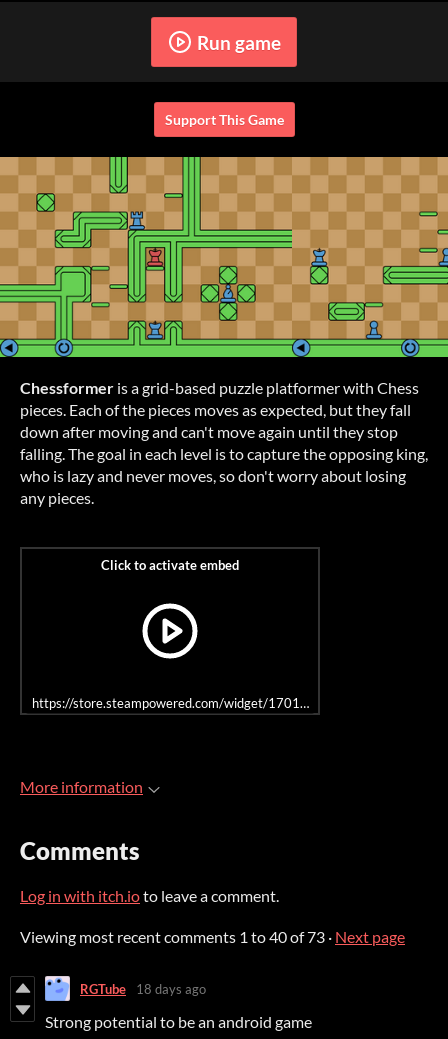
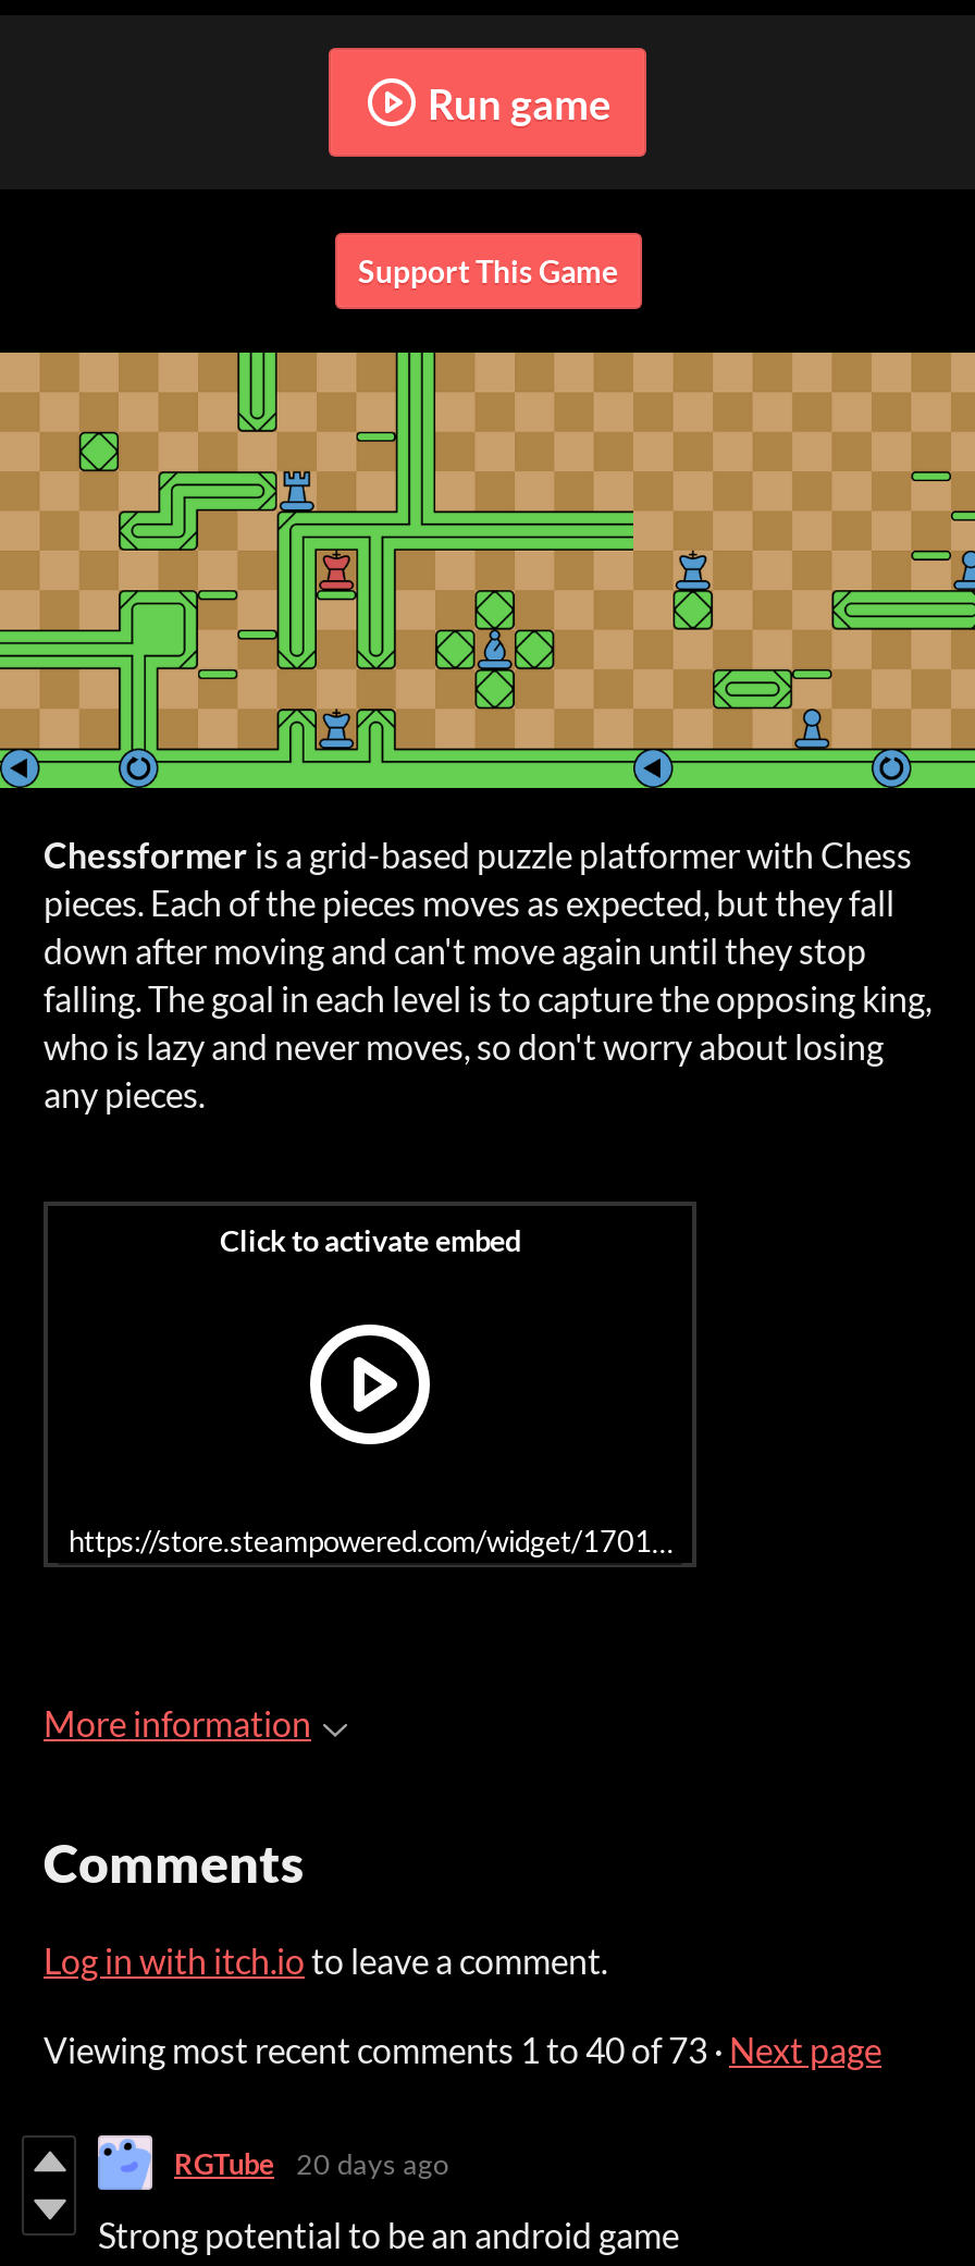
- RGTube 18 days ago
+ RGTube 20 days ago
